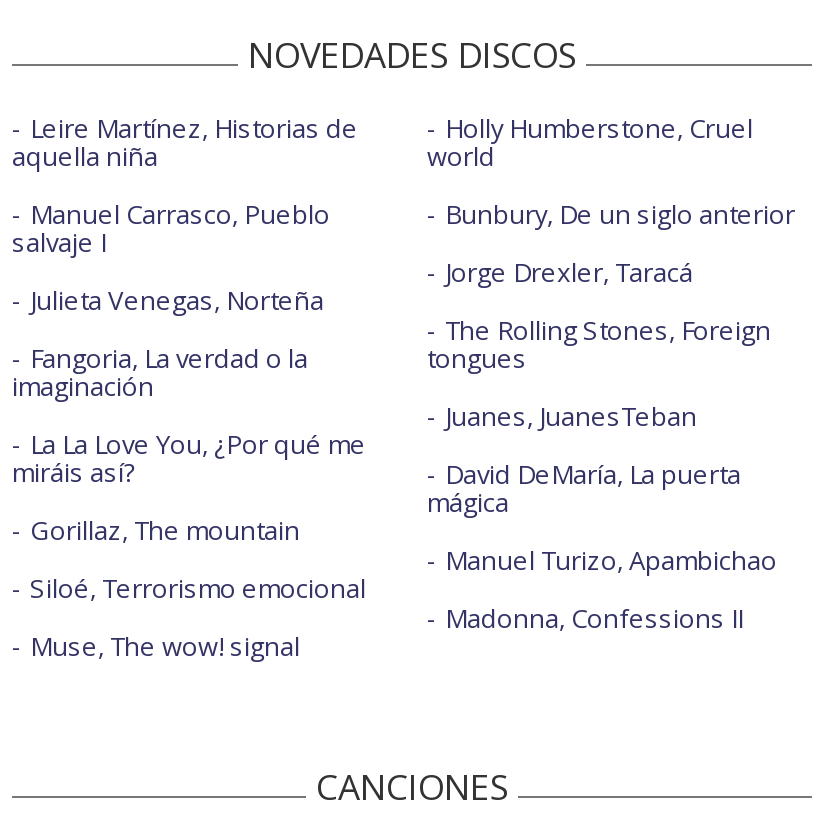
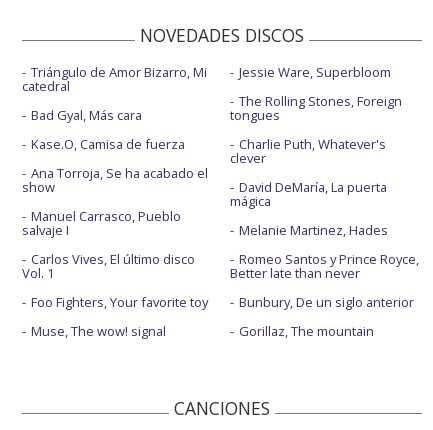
- Leire Martínez, Historias de
- aquella niña
+ Triángulo de Amor Bizarro, Mi
+ catedral
+ Bad Gyal, Más cara
+ Kase.O, Camisa de fuerza
+ Ana Torroja, Se ha acabado el
+ show

- Holly Humberstone, Cruel
- world
- Jorge Drexler, Taracá
+ Jessie Ware, Superbloom

moved down: Manuel Carrasco, Pueblo | salvaje I

moved down: Bunbury, De un siglo anterior

- Julieta Venegas, Norteña
- Fangoria, La verdad o la
- imaginación
- La La Love You, ¿Por qué me
- miráis así?
- Siloé, Terrorismo emocional
+ Carlos Vives, El último disco
+ Vol. 1
+ Foo Fighters, Your favorite toy

moved up: The Rolling Stones, Foreign | tongues

- Juanes, JuanesTeban
+ Charlie Puth, Whatever's
+ clever

moved up: David DeMaría, La puerta | mágica

moved down: Gorillaz, The mountain

- Manuel Turizo, Apambichao
- Madonna, Confessions II
+ Melanie Martinez, Hades
+ Romeo Santos y Prince Royce,
+ Better late than never
